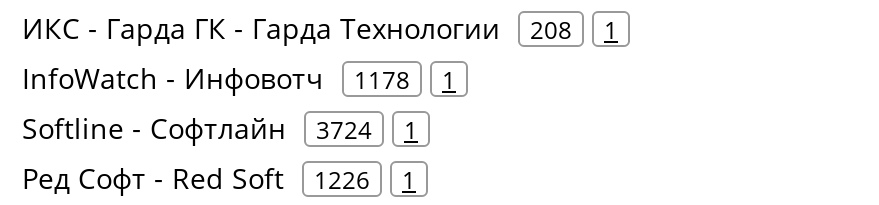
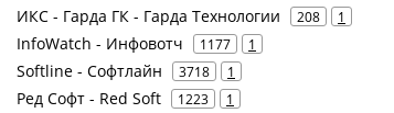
- InfoWatch - Инфовотч 1178 1
+ InfoWatch - Инфовотч 1177 1

- Softline - Софтлайн 3724 1
+ Softline - Софтлайн 3718 1

- Ред Софт - Red Soft 1226 1
+ Ред Софт - Red Soft 1223 1
